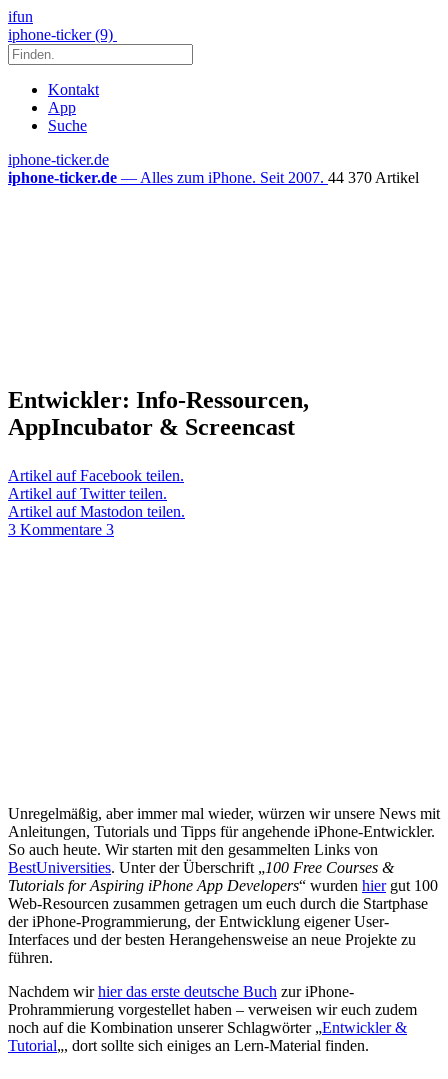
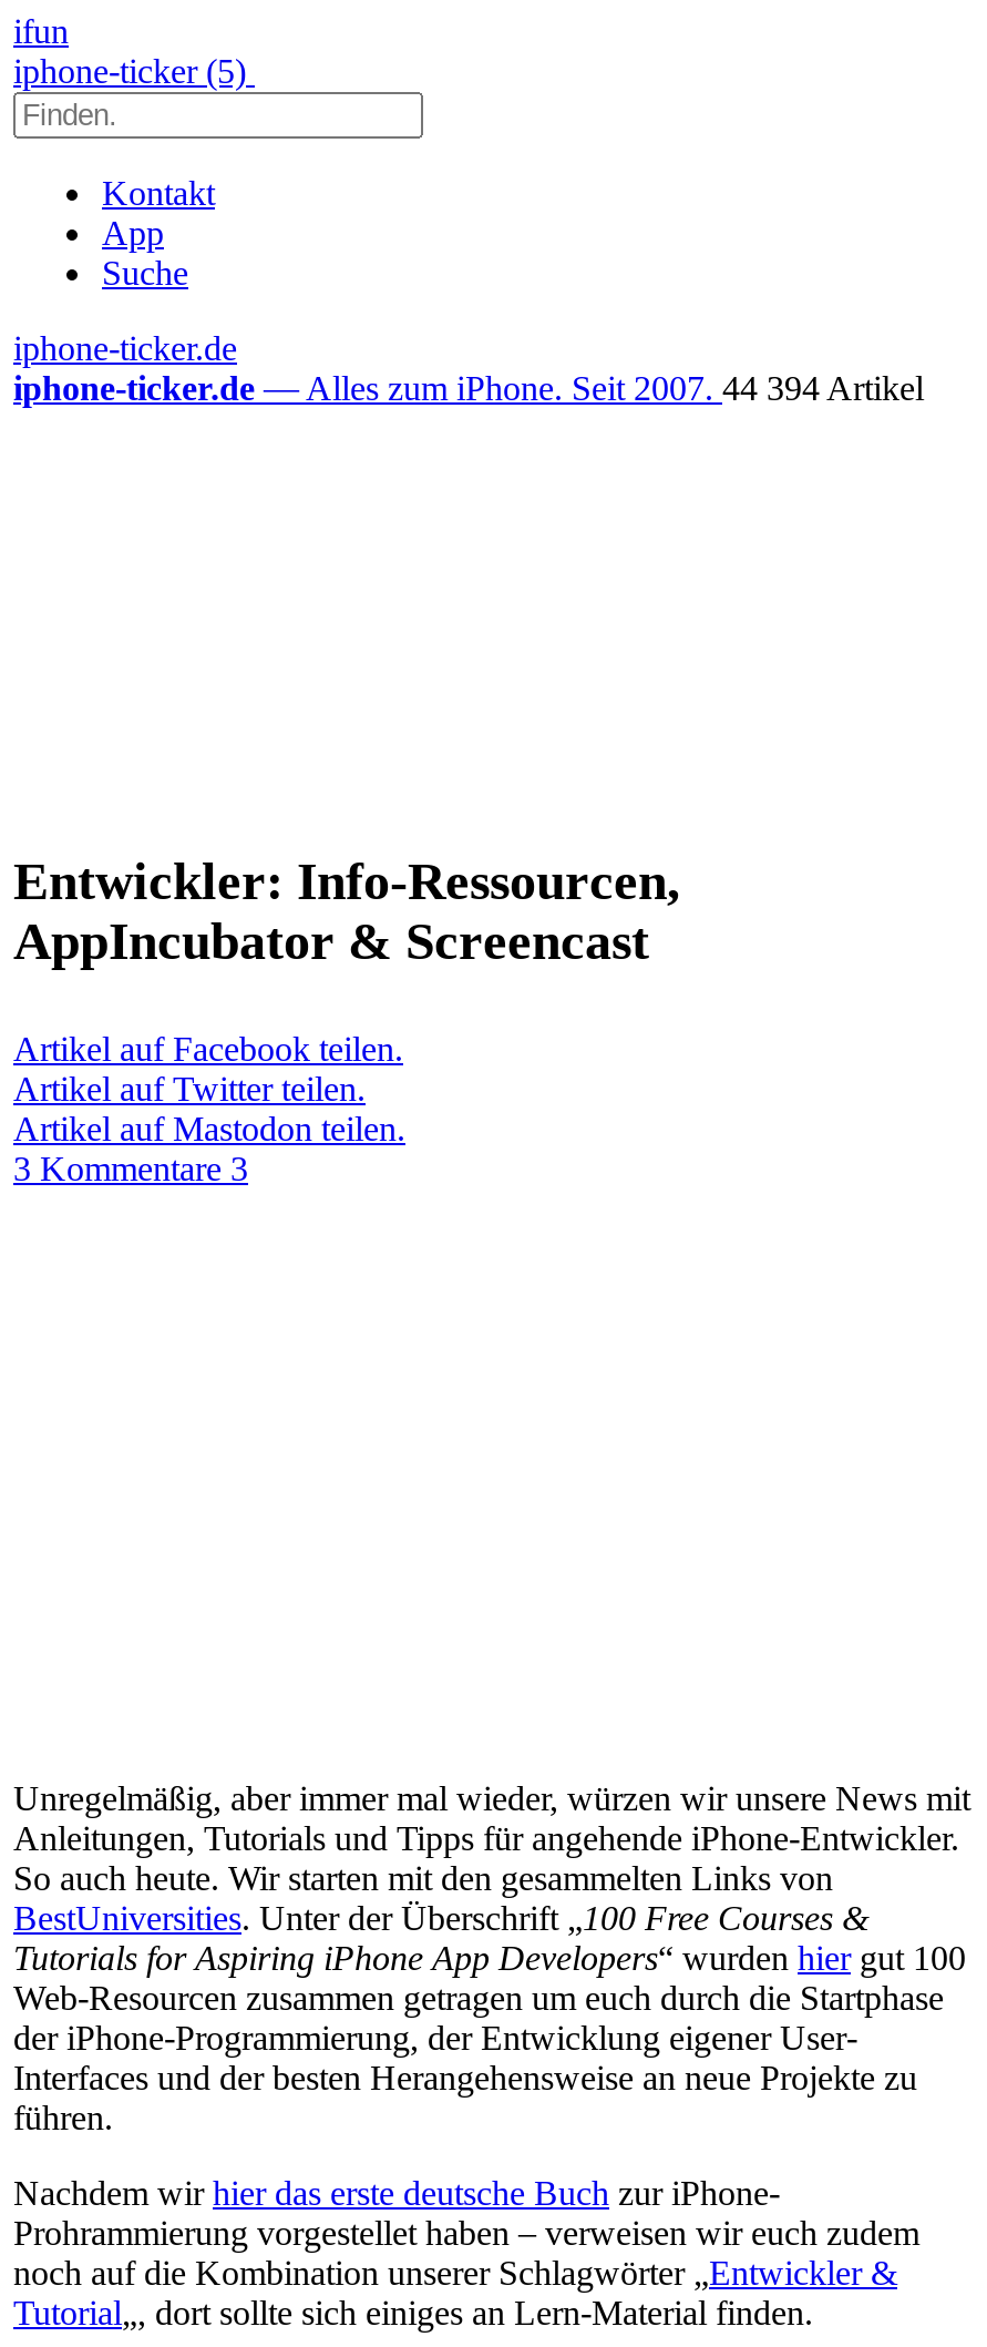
- iphone-ticker (9)
+ iphone-ticker (5)

- iphone-ticker.de — Alles zum iPhone. Seit 2007. 44 370 Artikel
+ iphone-ticker.de — Alles zum iPhone. Seit 2007. 44 394 Artikel
